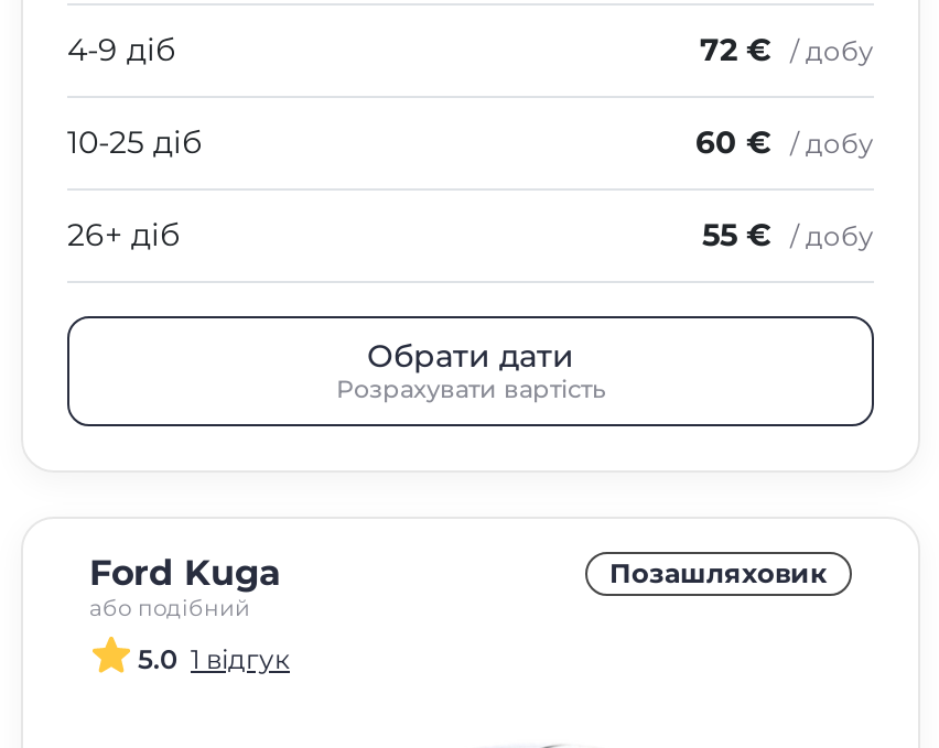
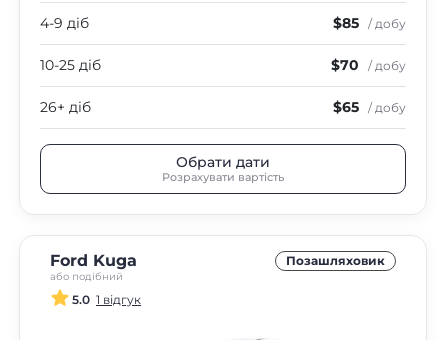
- 72 € / добу
+ $85 / добу

- 60 € / добу
+ $70 / добу

- 55 € / добу
+ $65 / добу
